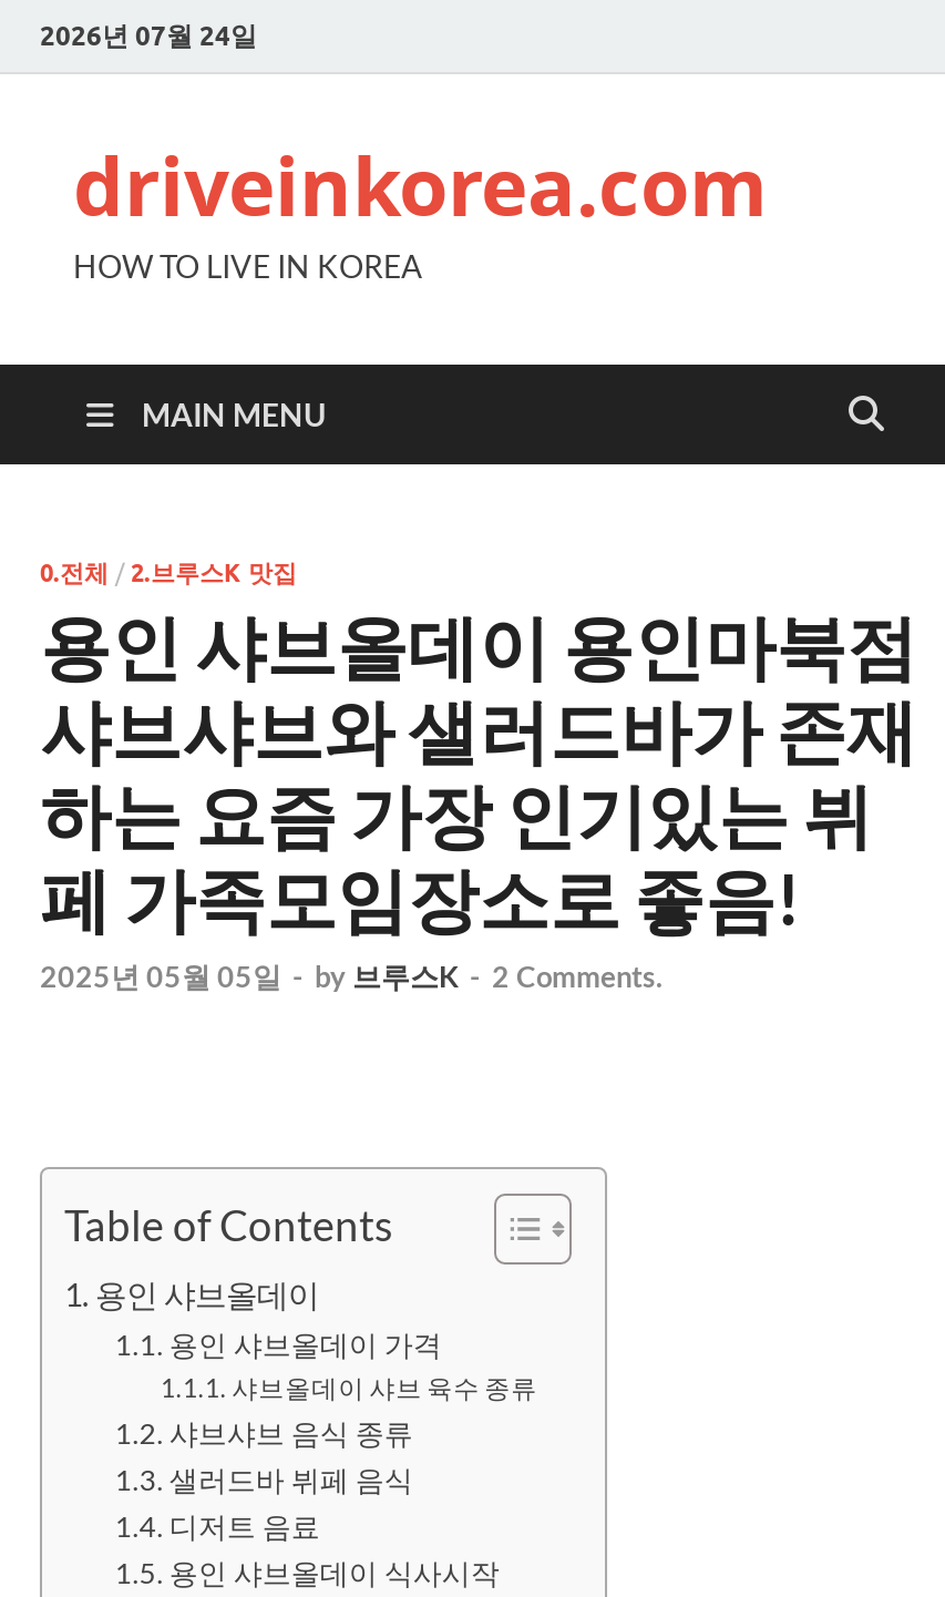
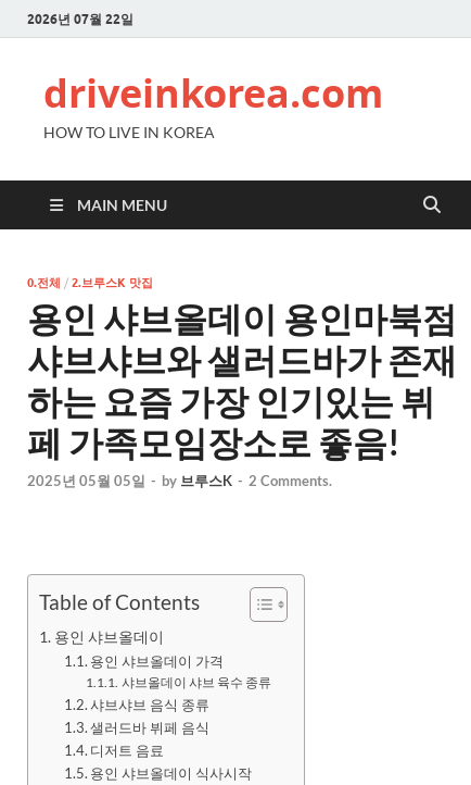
- 2026년 07월 24일
+ 2026년 07월 22일
